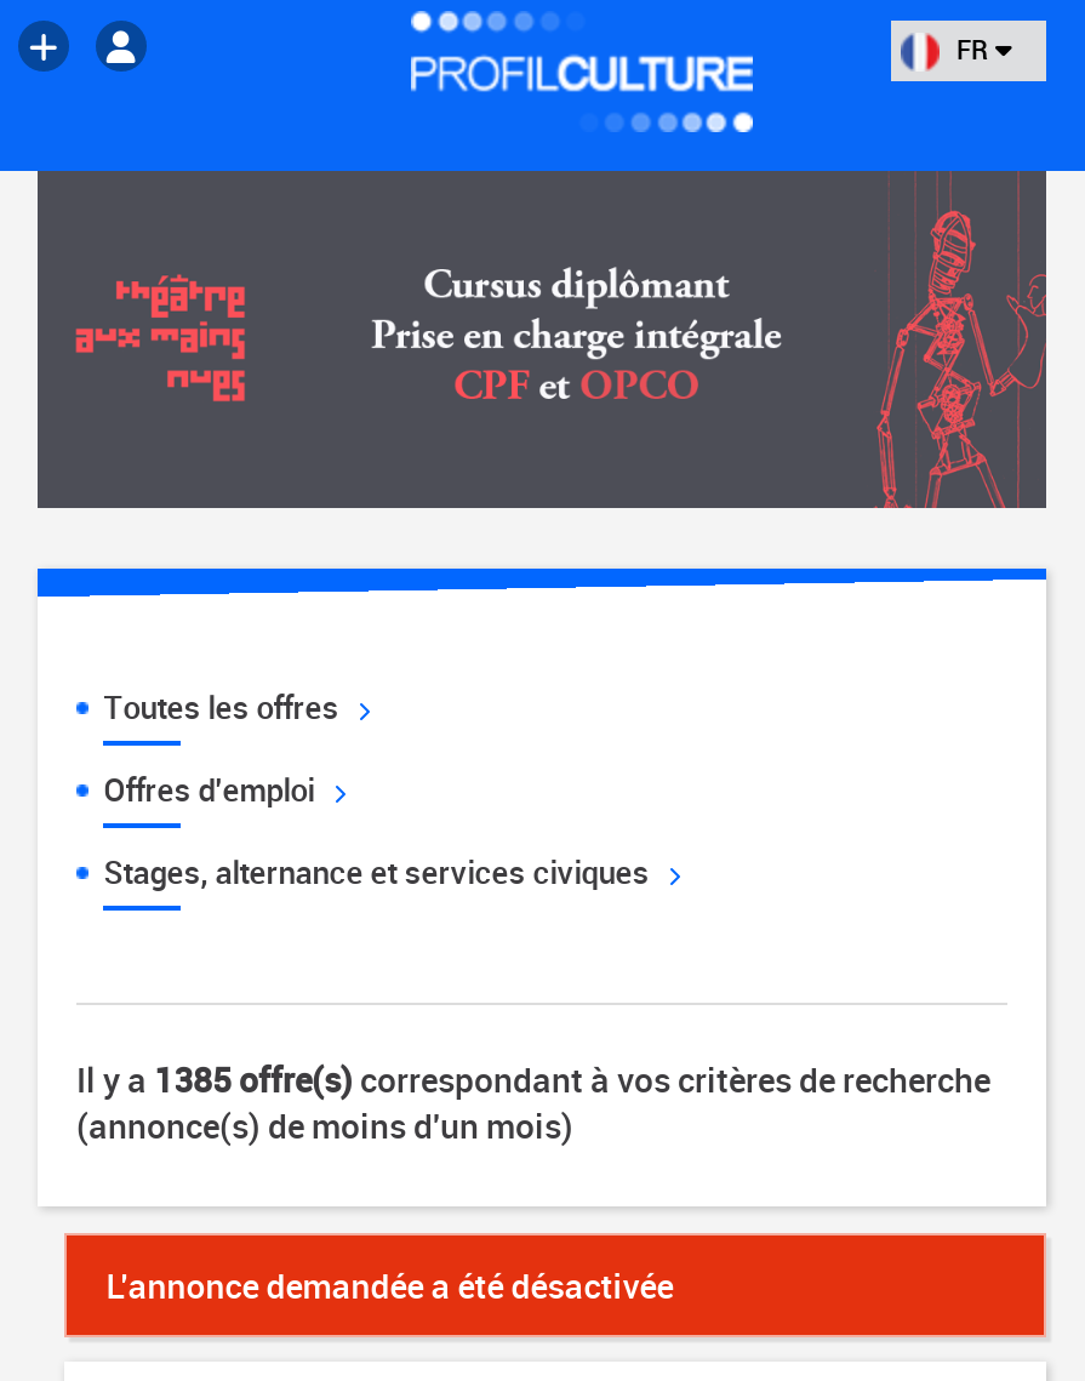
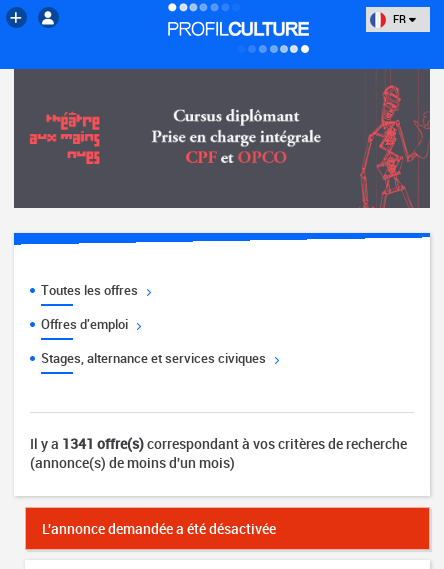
- Il y a 1385 offre(s) correspondant à vos critères de recherche
+ Il y a 1341 offre(s) correspondant à vos critères de recherche
